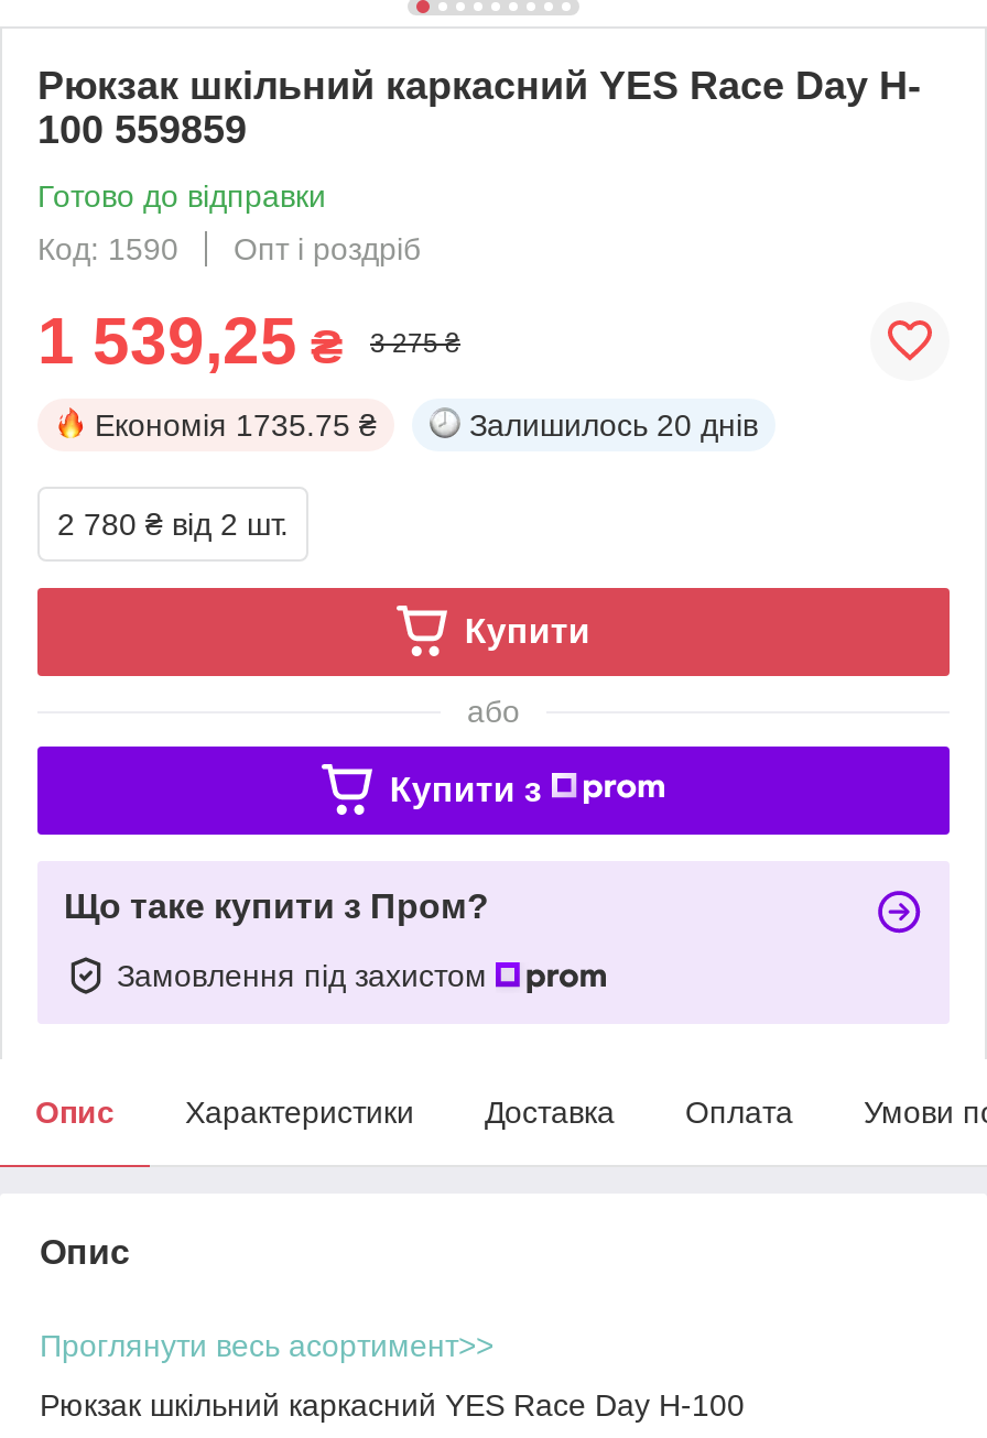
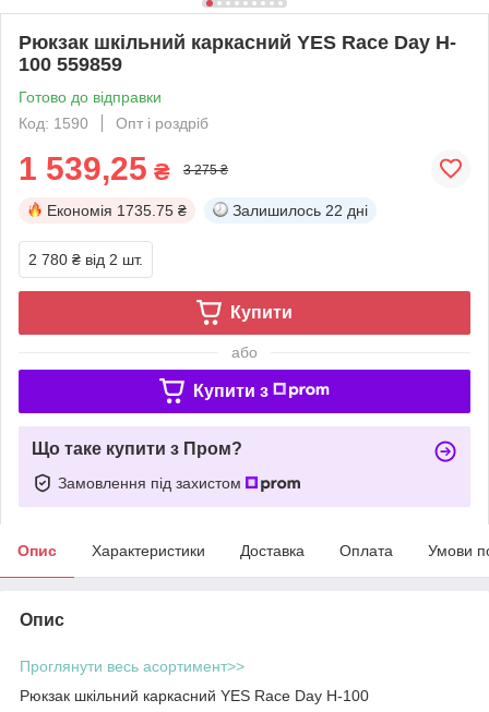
- Залишилось 20 днів
+ Залишилось 22 дні
